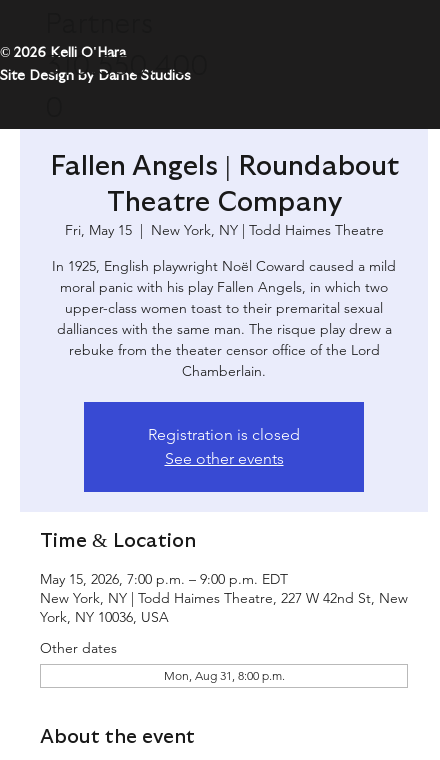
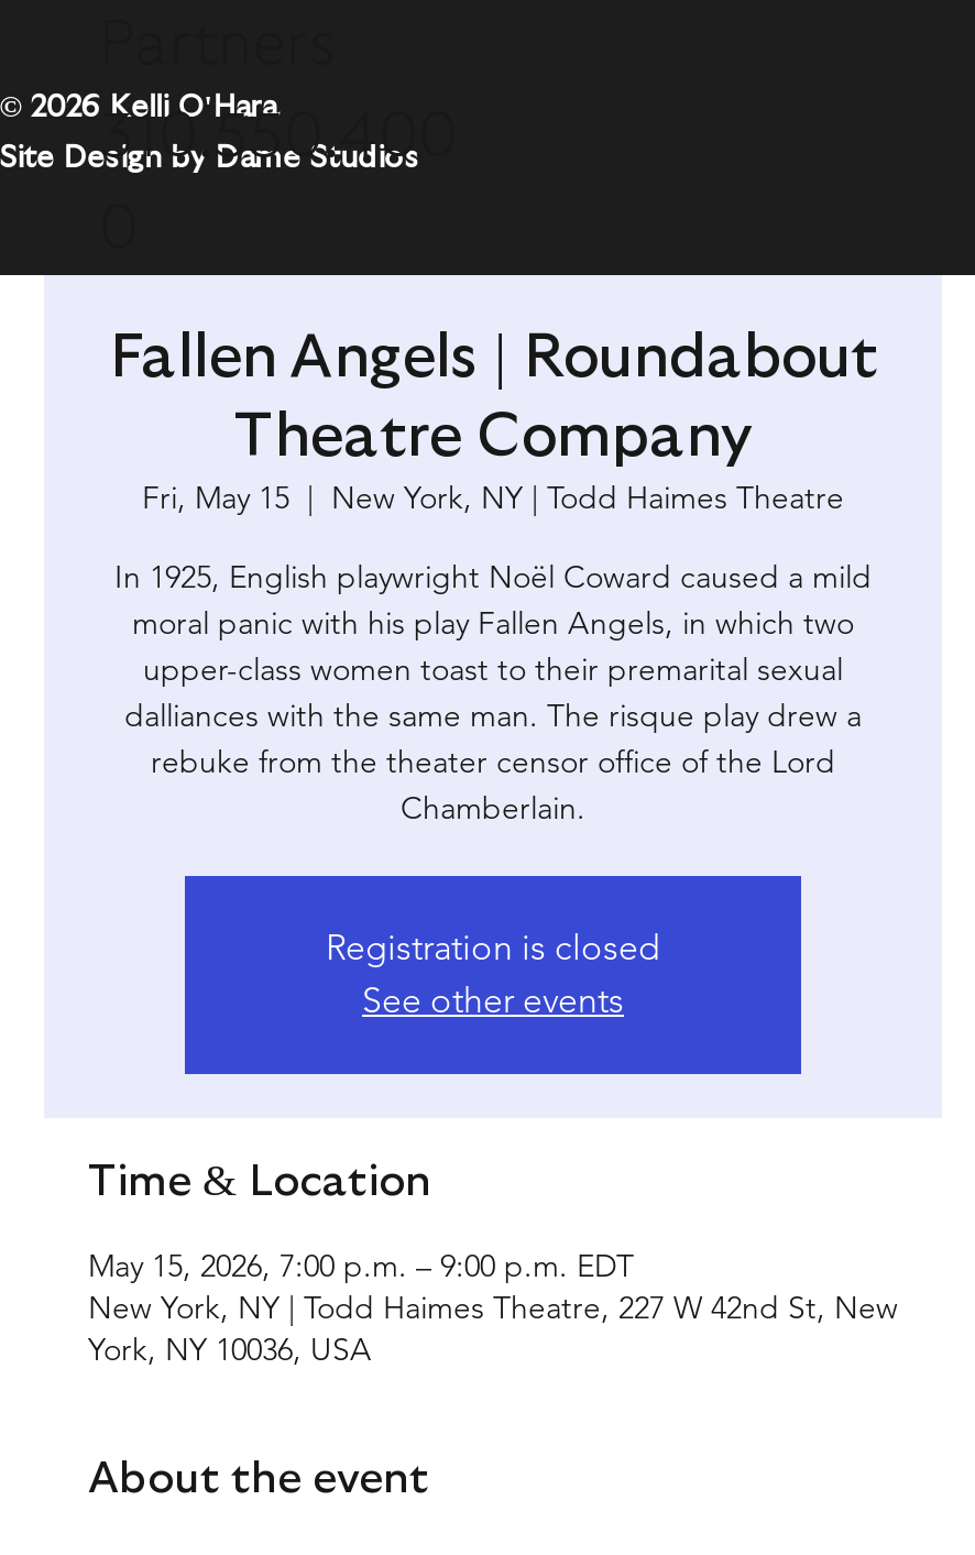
- Other dates
- Mon, Aug 31, 8:00 p.m.
